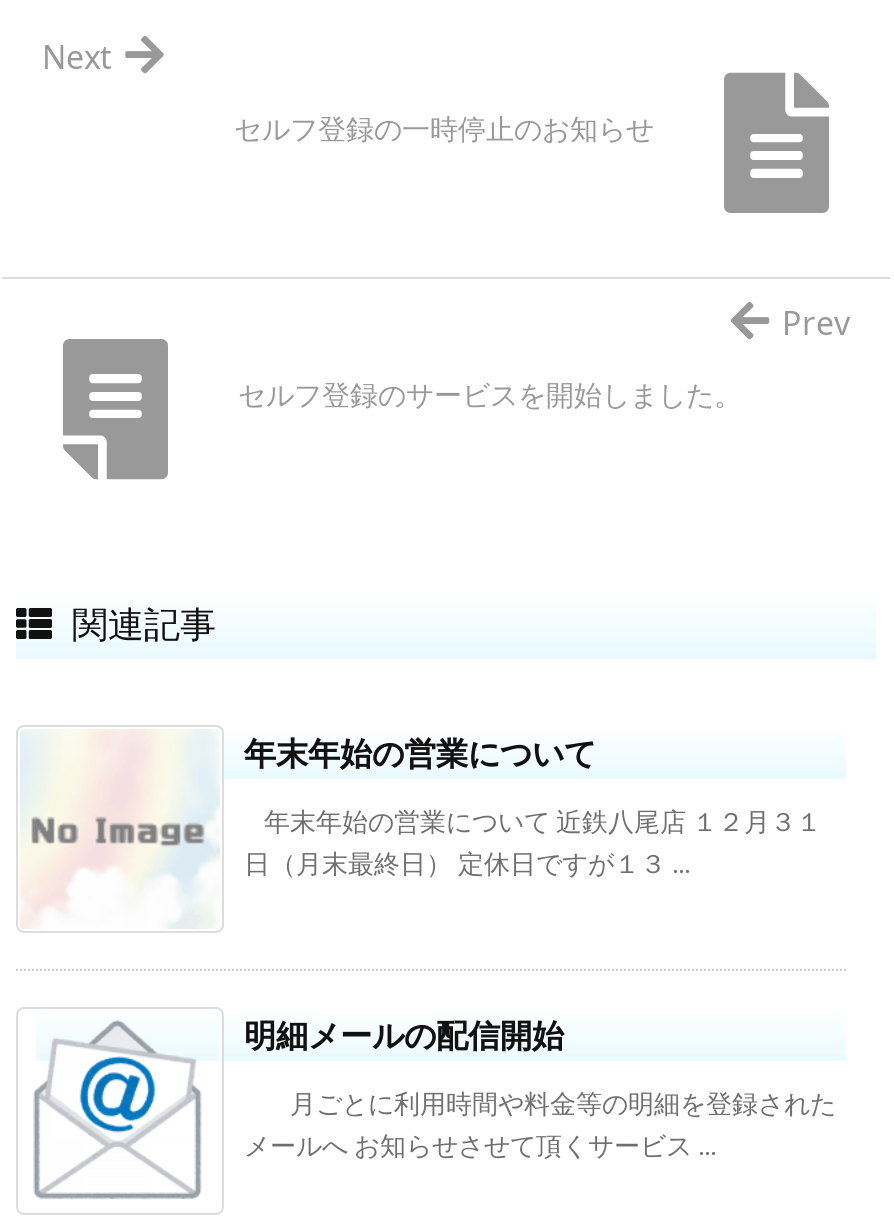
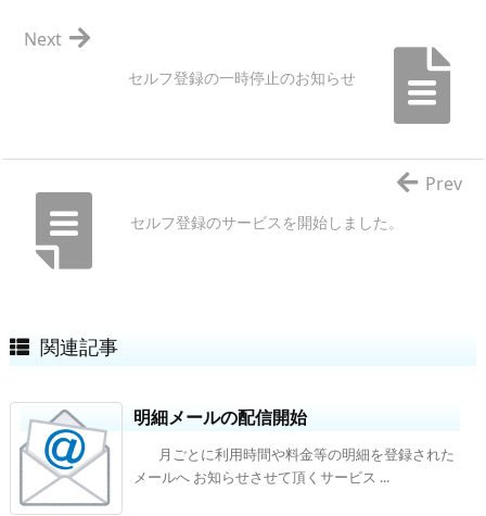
- [image]
- 年末年始の営業について
- 年末年始の営業について 近鉄八尾店 １２月３１
- 日（月末最終日） 定休日ですが１３ ...
